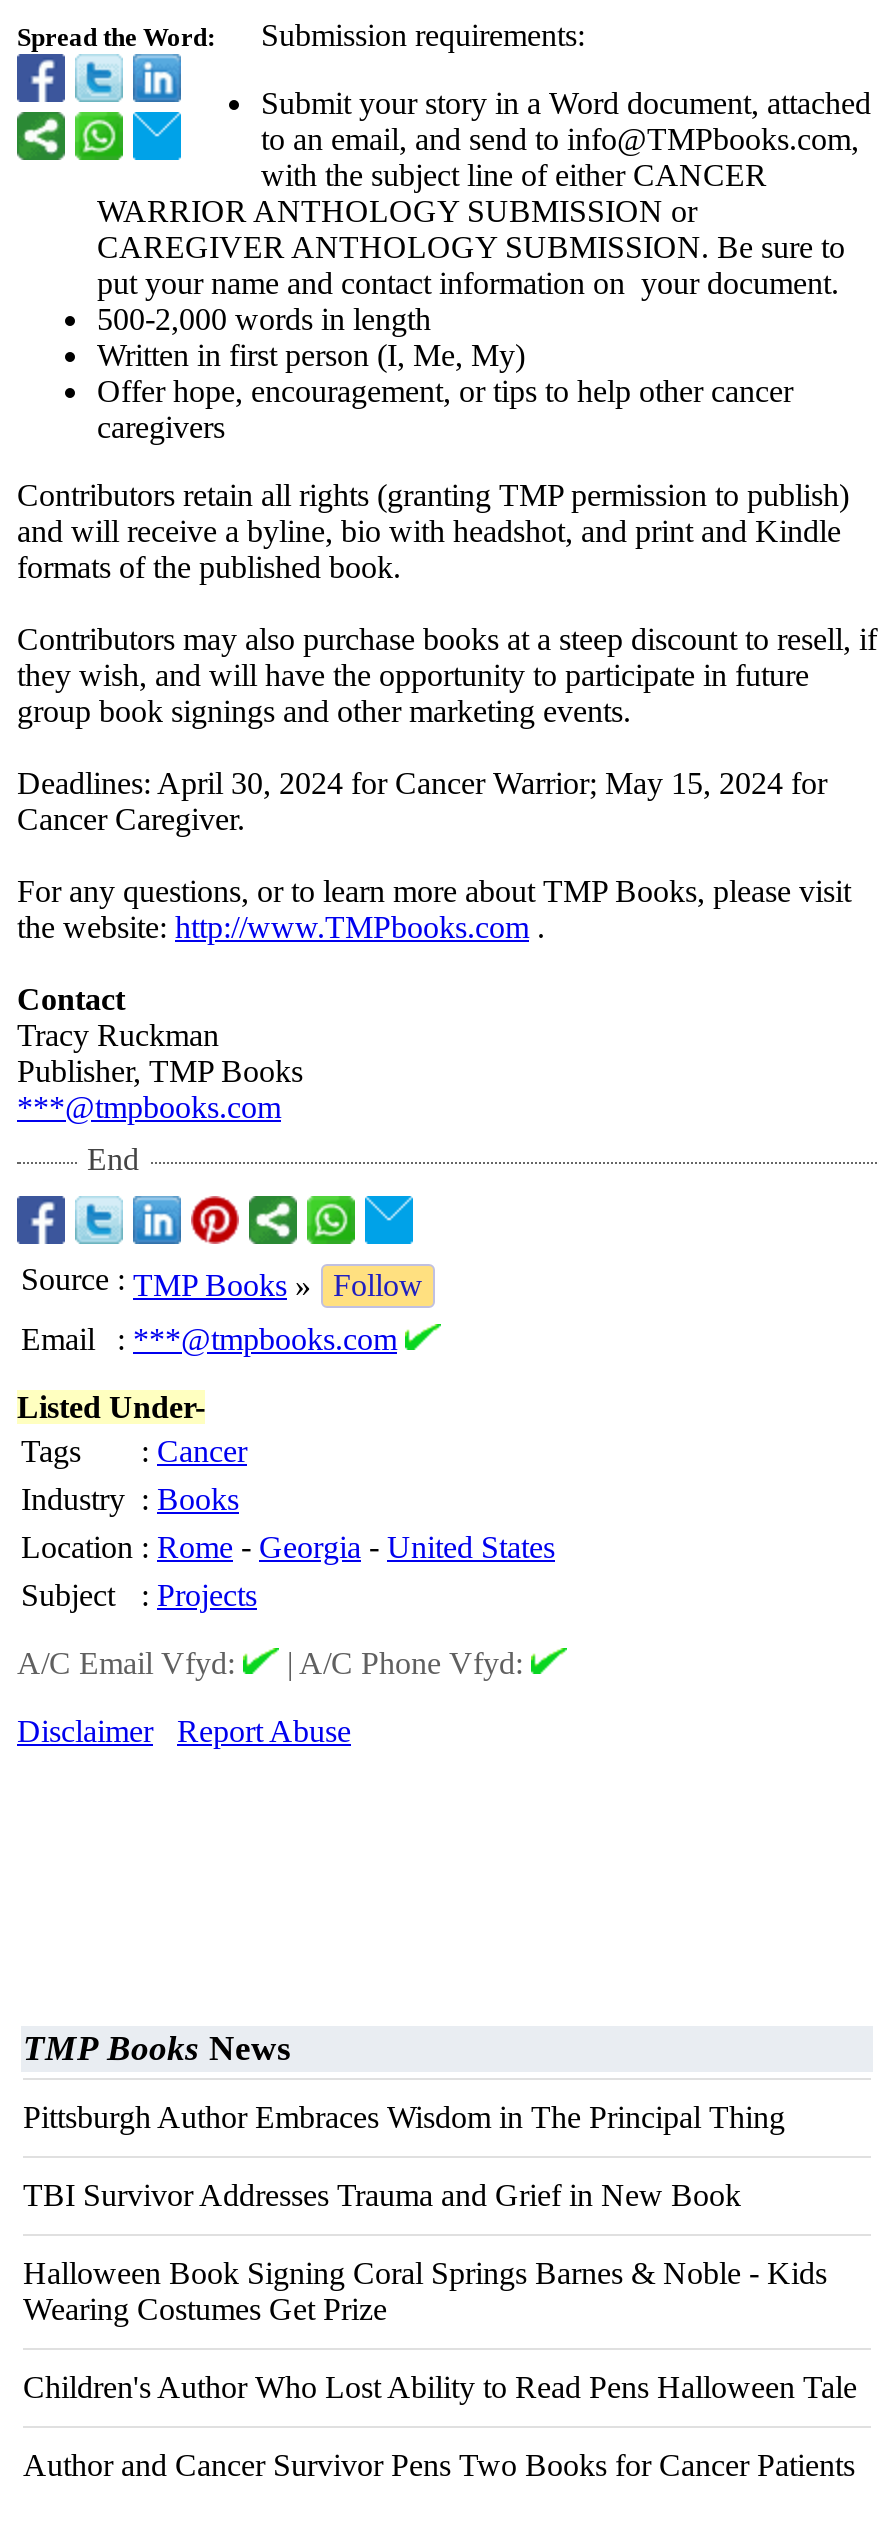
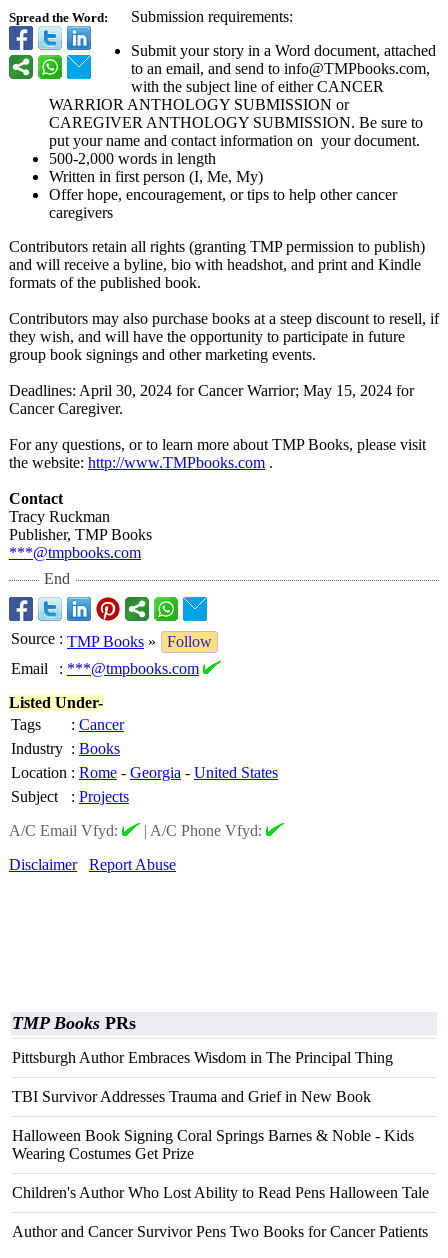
- TMP Books News
+ TMP Books PRs
